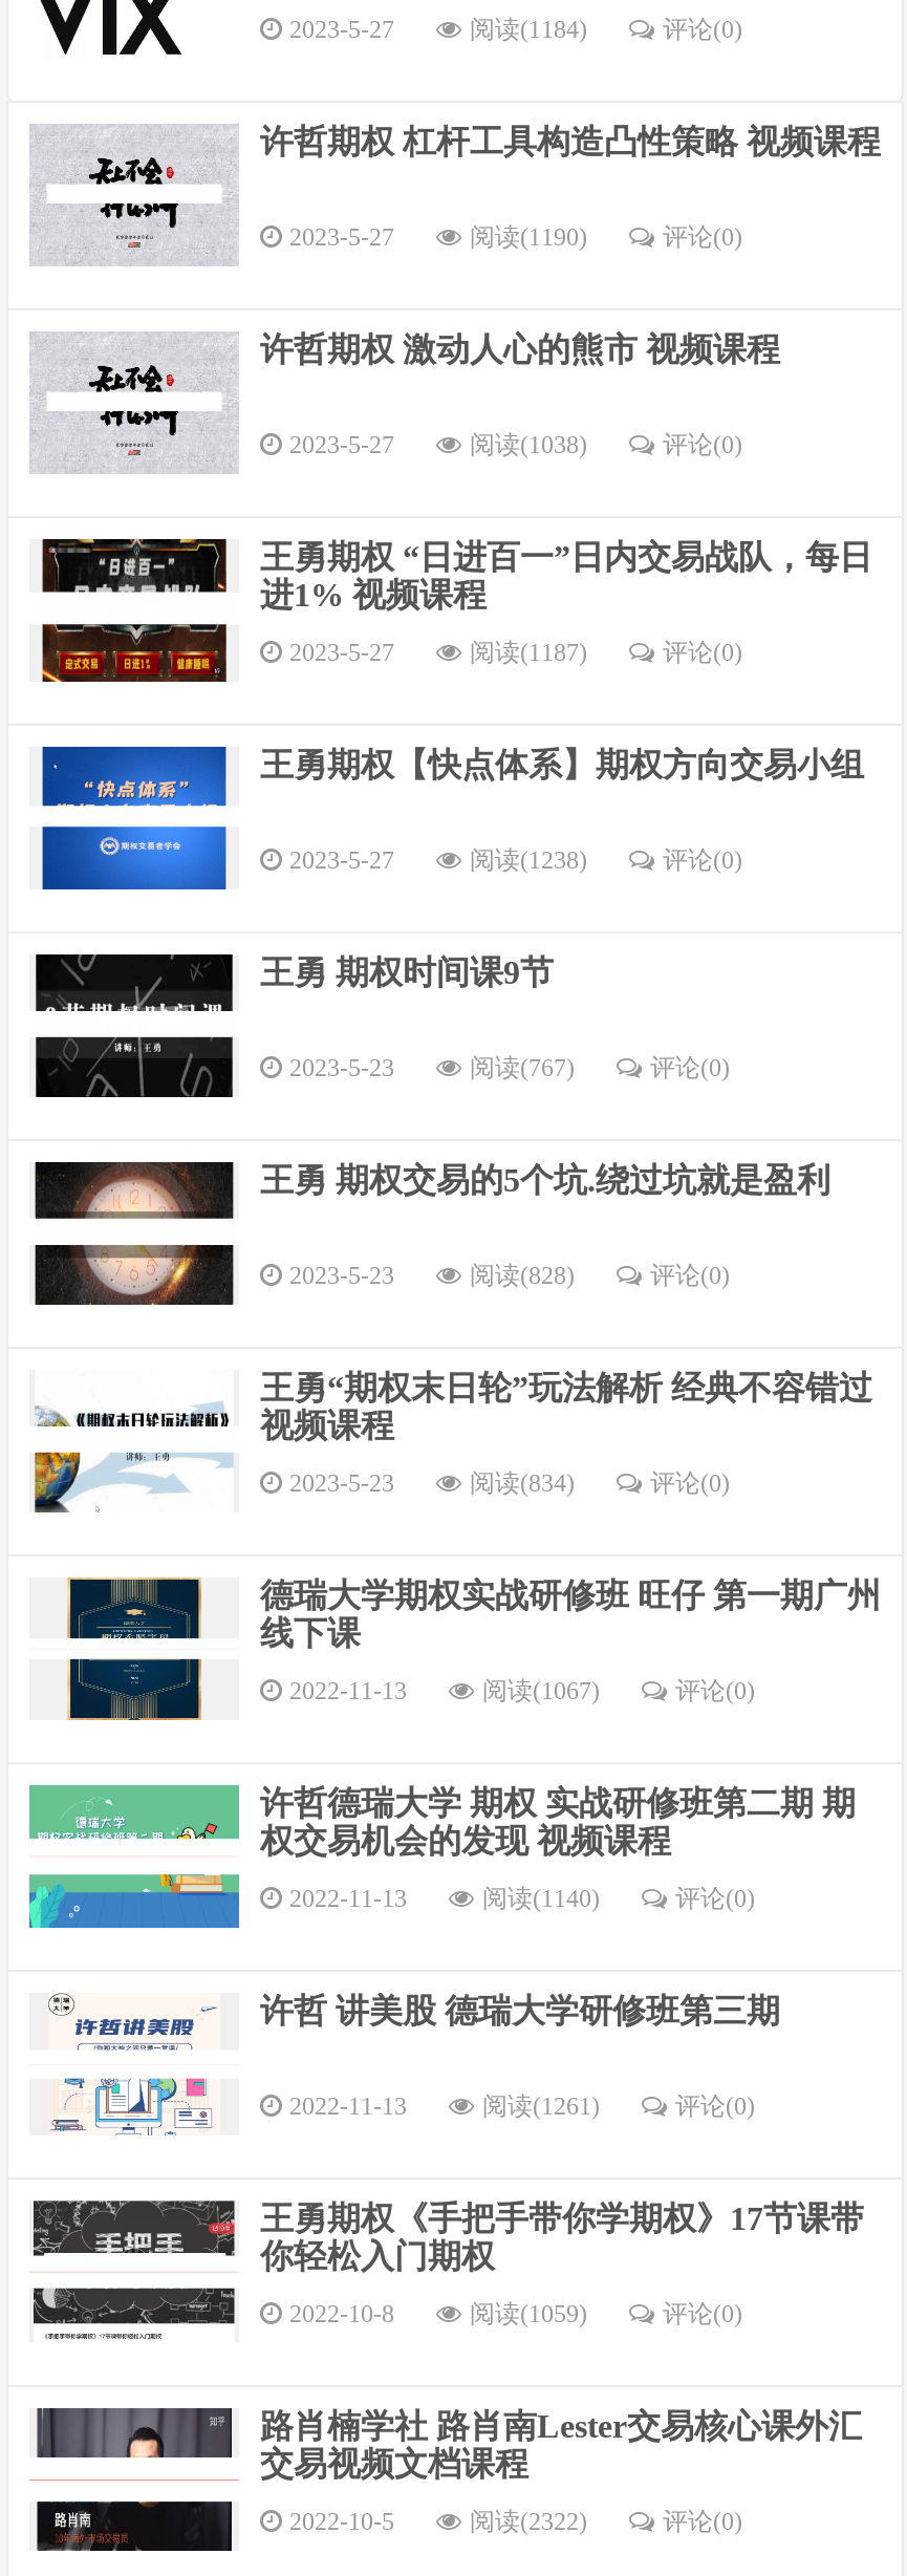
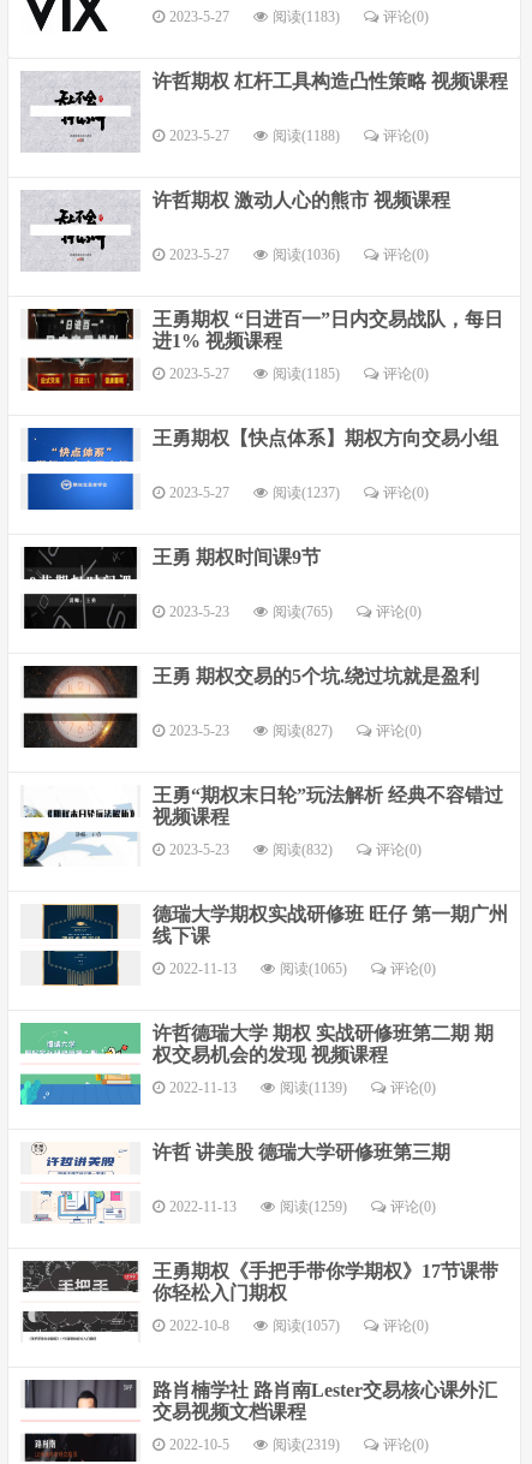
- 阅读(1184)
+ 阅读(1183)

- 阅读(1190)
+ 阅读(1188)

- 阅读(1038)
+ 阅读(1036)

- 阅读(1187)
+ 阅读(1185)

- 阅读(1238)
+ 阅读(1237)

- 阅读(767)
+ 阅读(765)

- 阅读(828)
+ 阅读(827)

- 阅读(834)
+ 阅读(832)

- 阅读(1067)
+ 阅读(1065)

- 阅读(1140)
+ 阅读(1139)

- 阅读(1261)
+ 阅读(1259)

- 阅读(1059)
+ 阅读(1057)

- 阅读(2322)
+ 阅读(2319)
